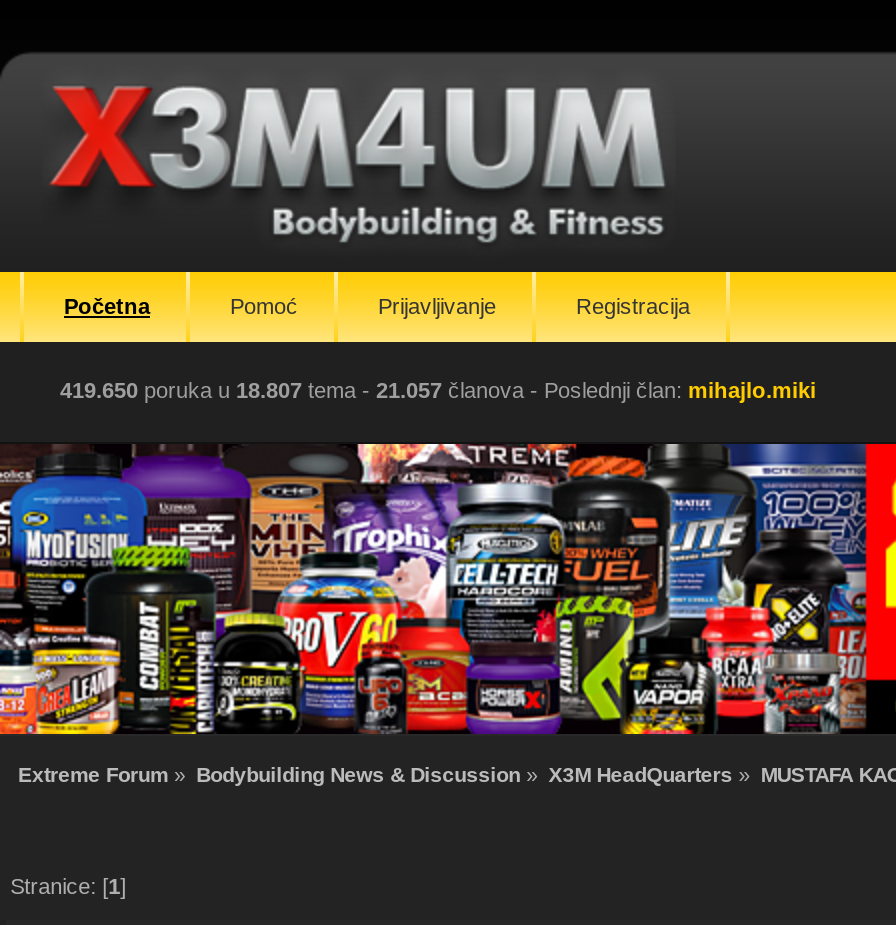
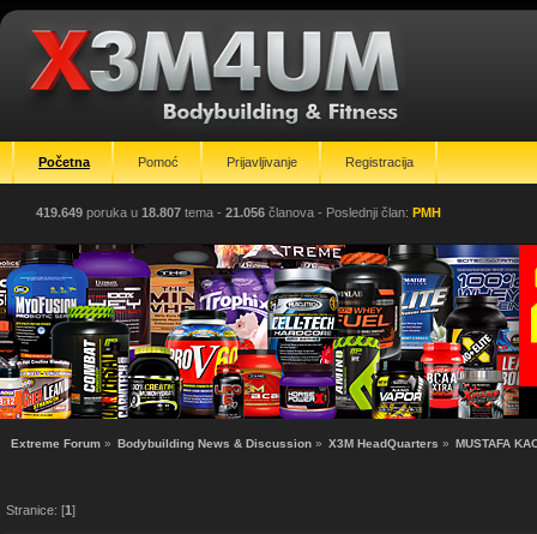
- 419.650 poruka u 18.807 tema - 21.057 članova - Poslednji član: mihajlo.miki
+ 419.649 poruka u 18.807 tema - 21.056 članova - Poslednji član: PMH
